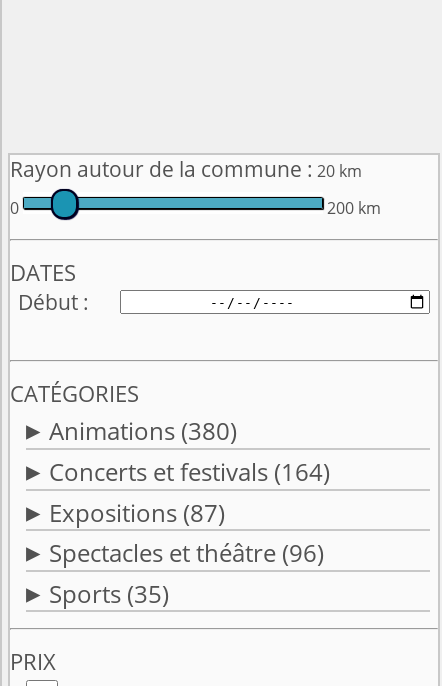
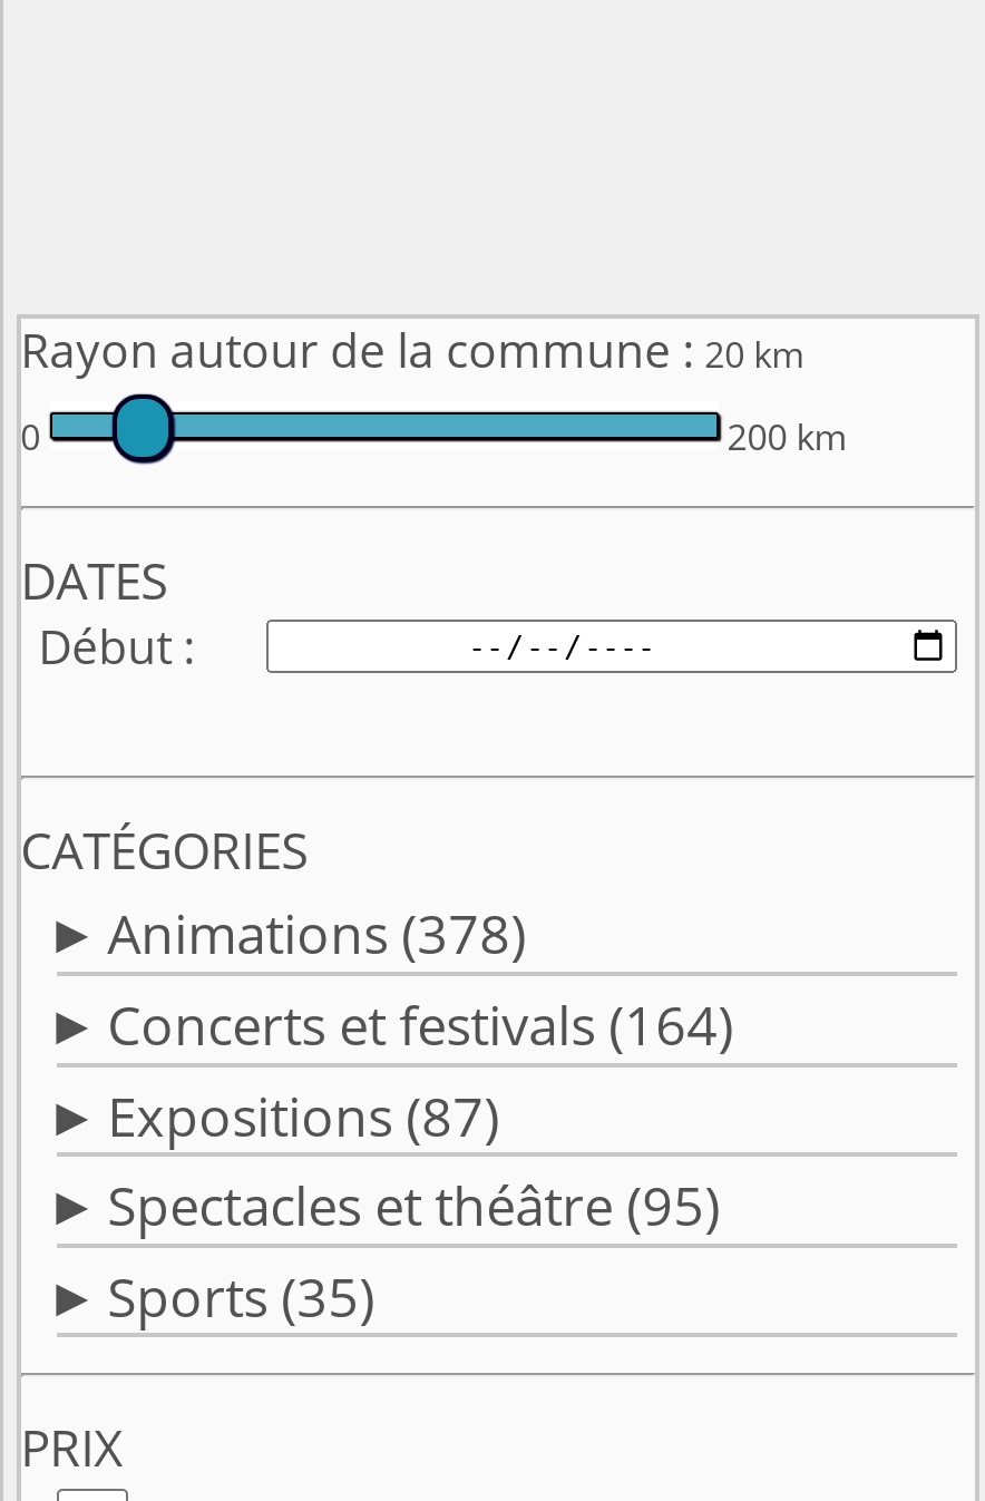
- Animations (380)
+ Animations (378)

- Spectacles et théâtre (96)
+ Spectacles et théâtre (95)
